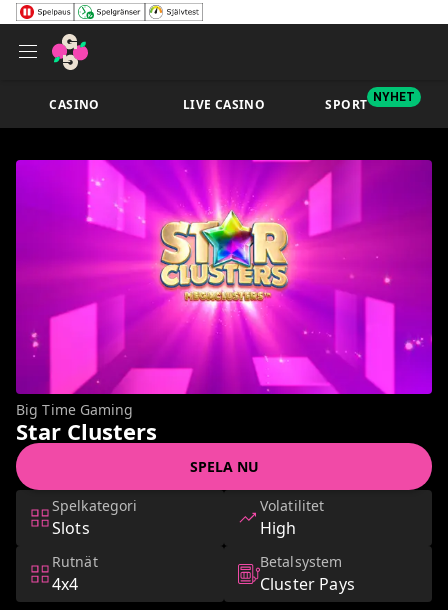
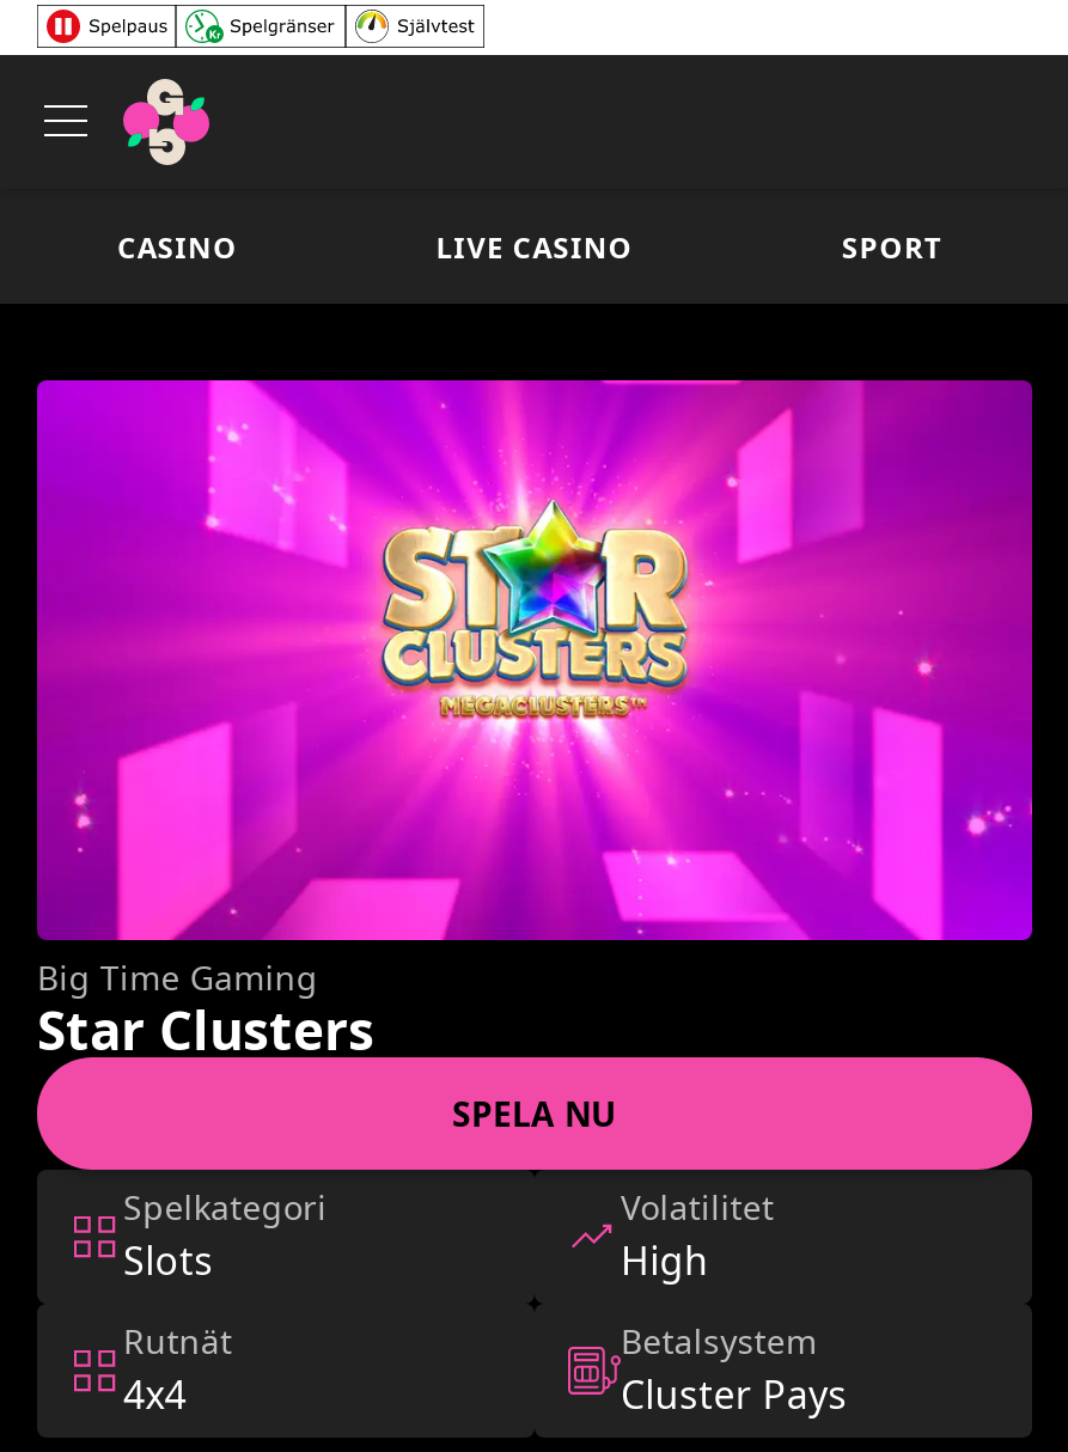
- SPORT NYHET
+ SPORT
